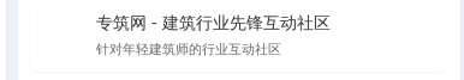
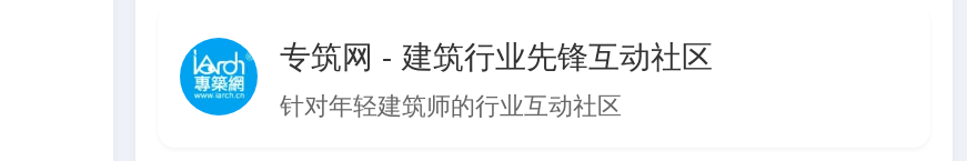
+ [image]
